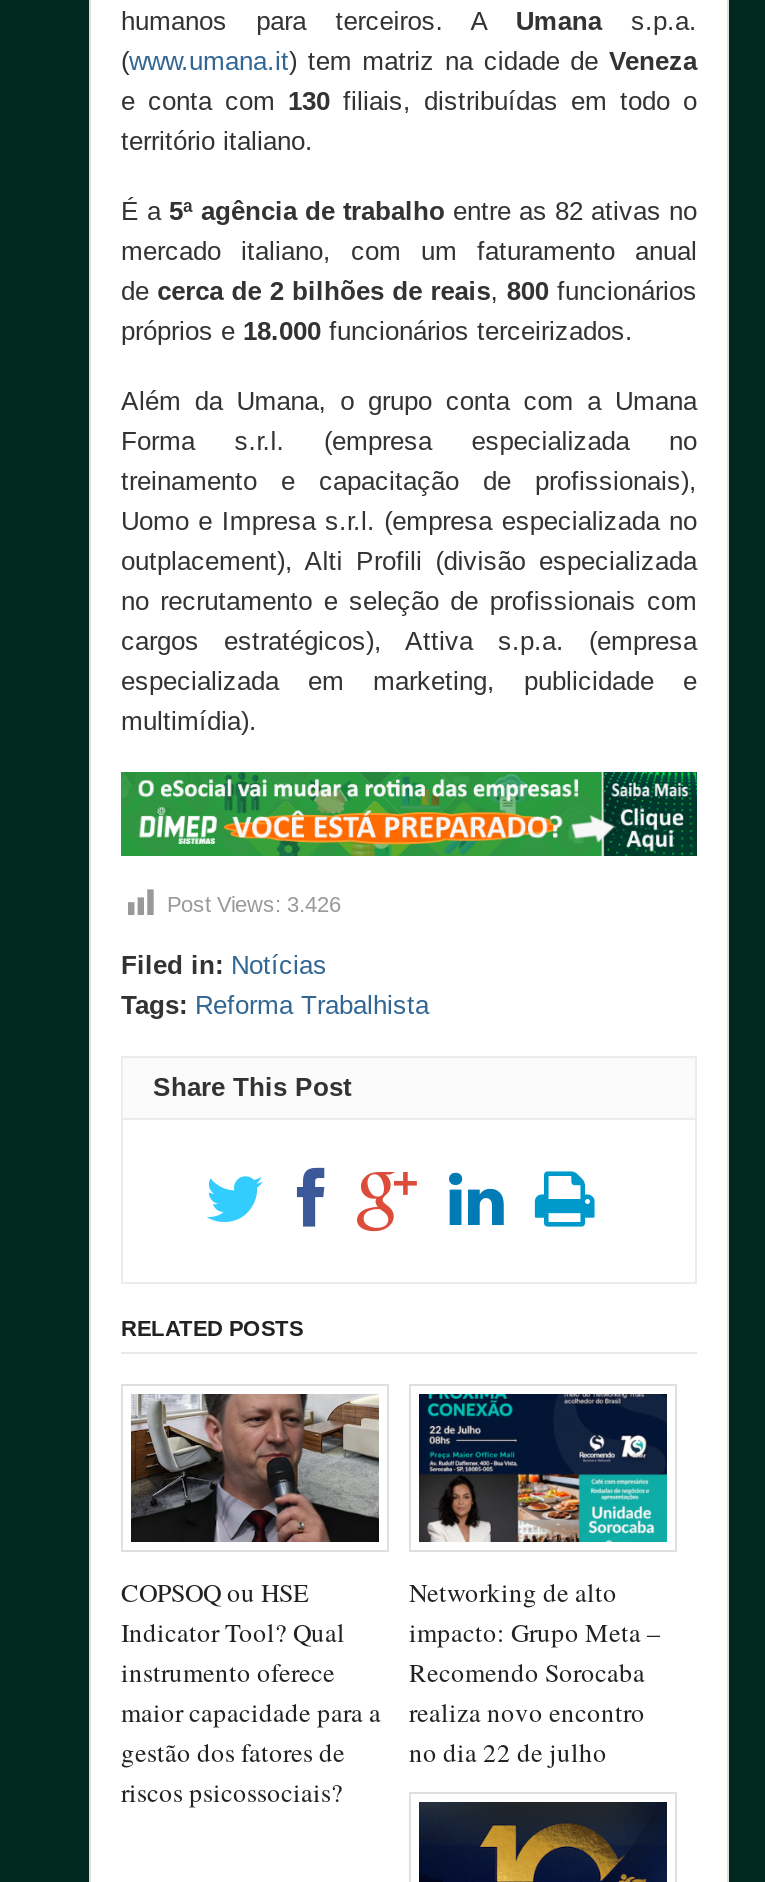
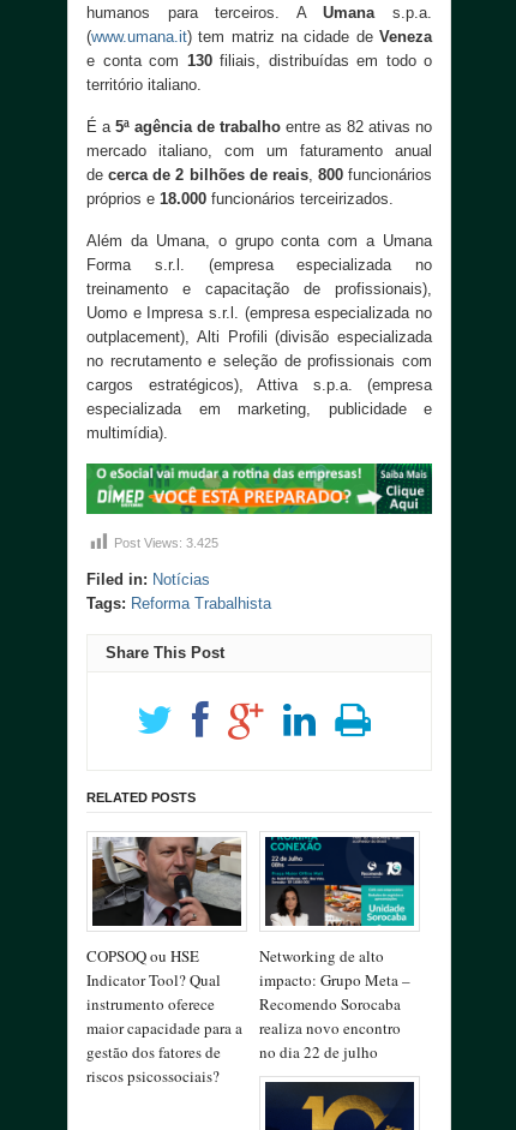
- Post Views: 3.426
+ Post Views: 3.425
